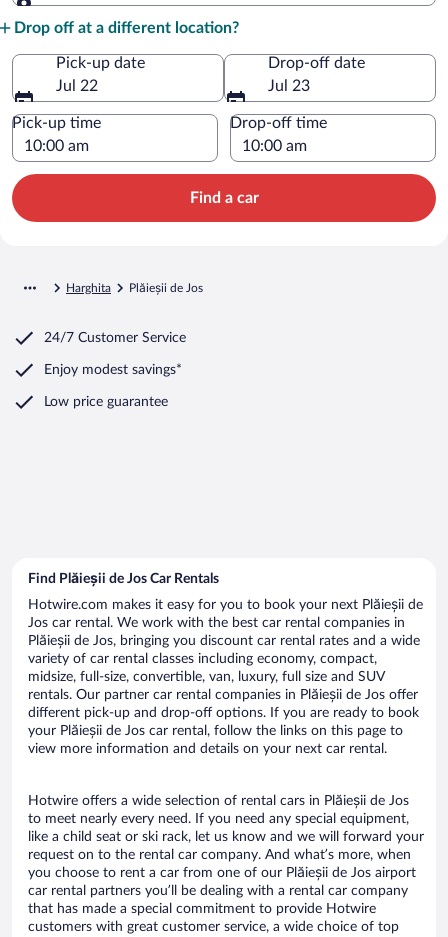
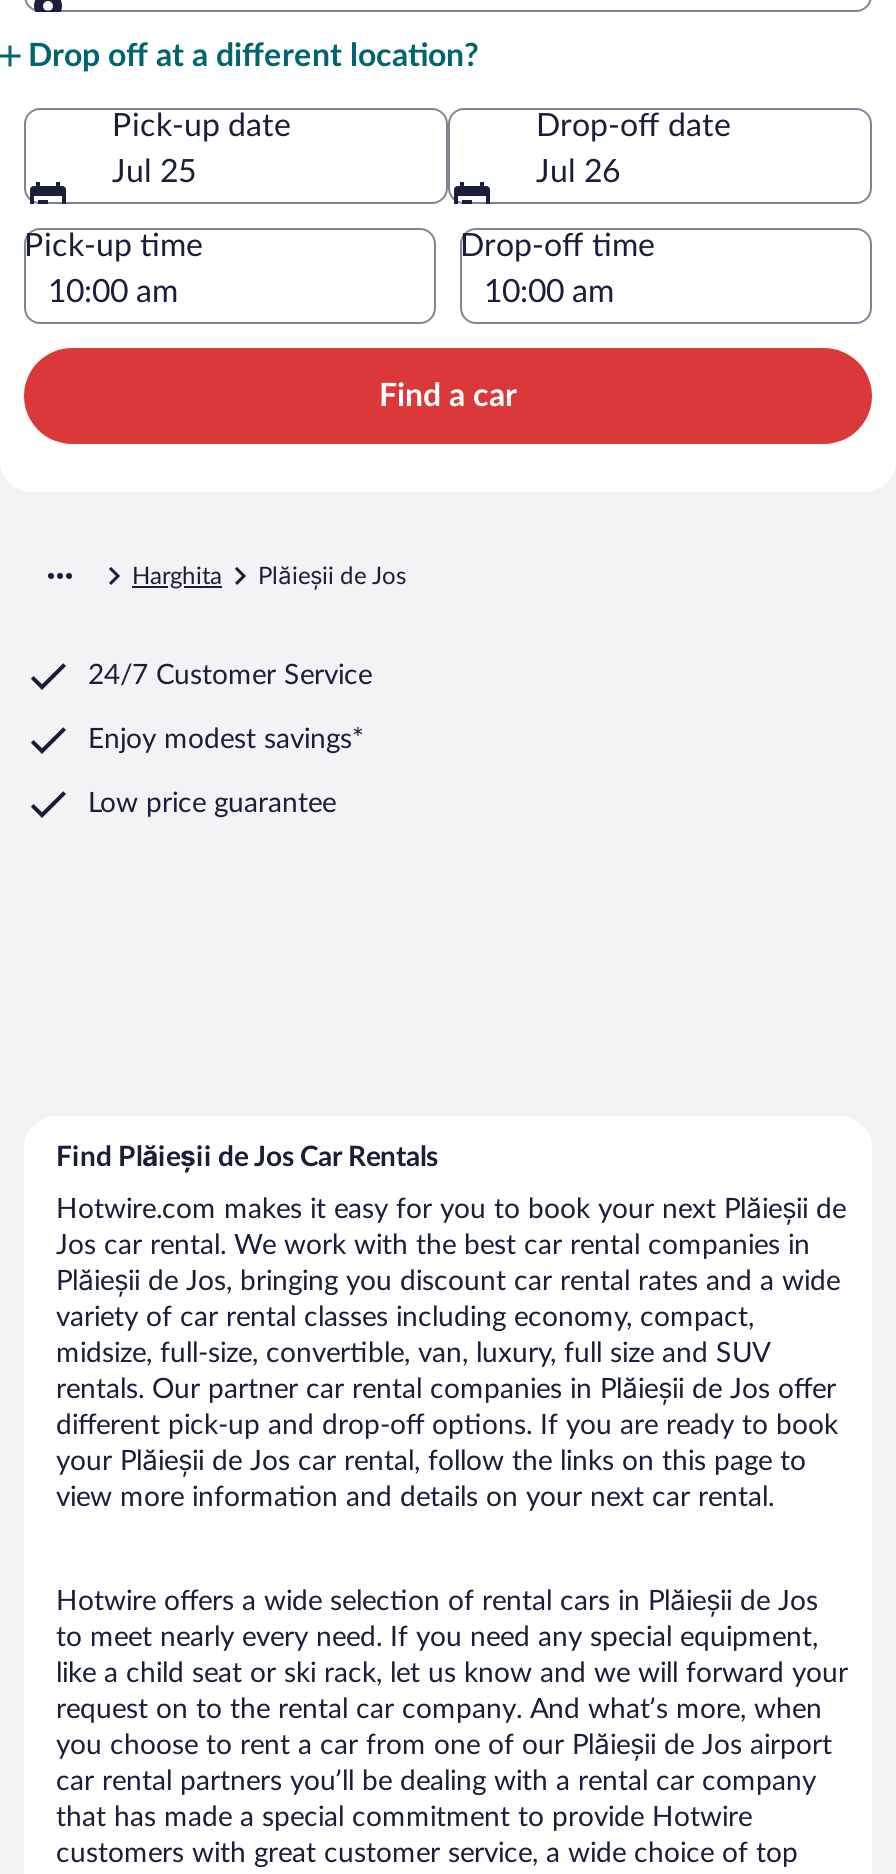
- Jul 22
+ Jul 25

- Jul 23
+ Jul 26
